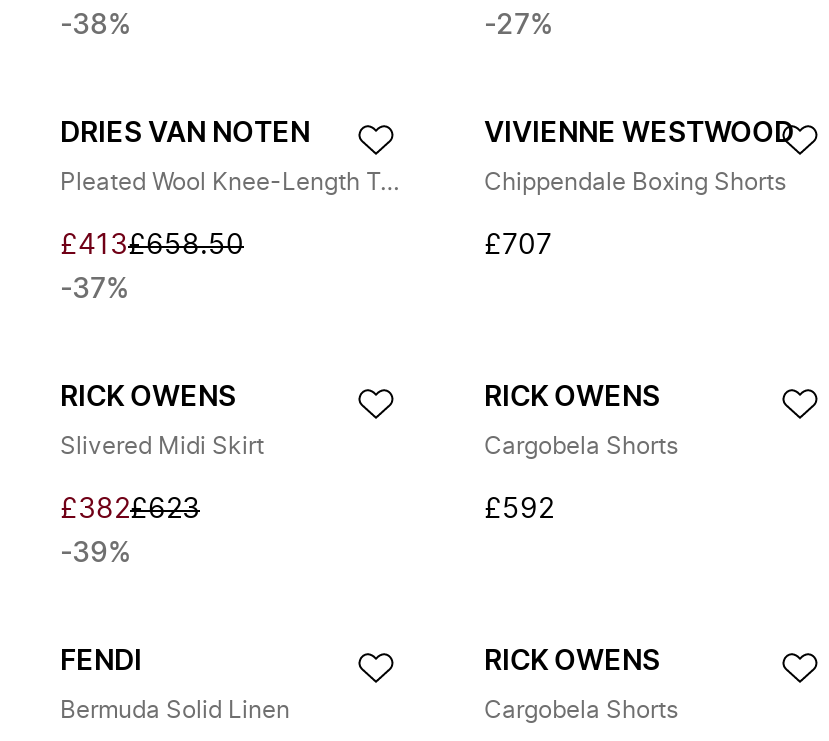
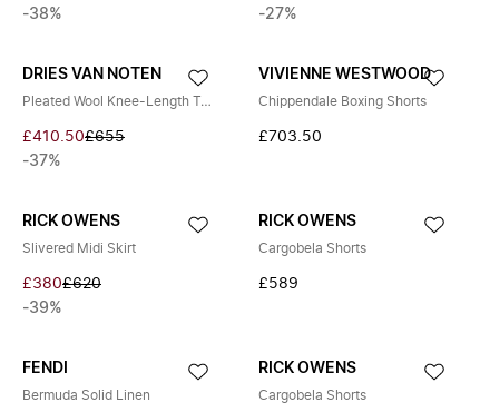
- £413£658.50
+ £410.50£655

- £707
+ £703.50

- £382£623
+ £380£620

- £592
+ £589
